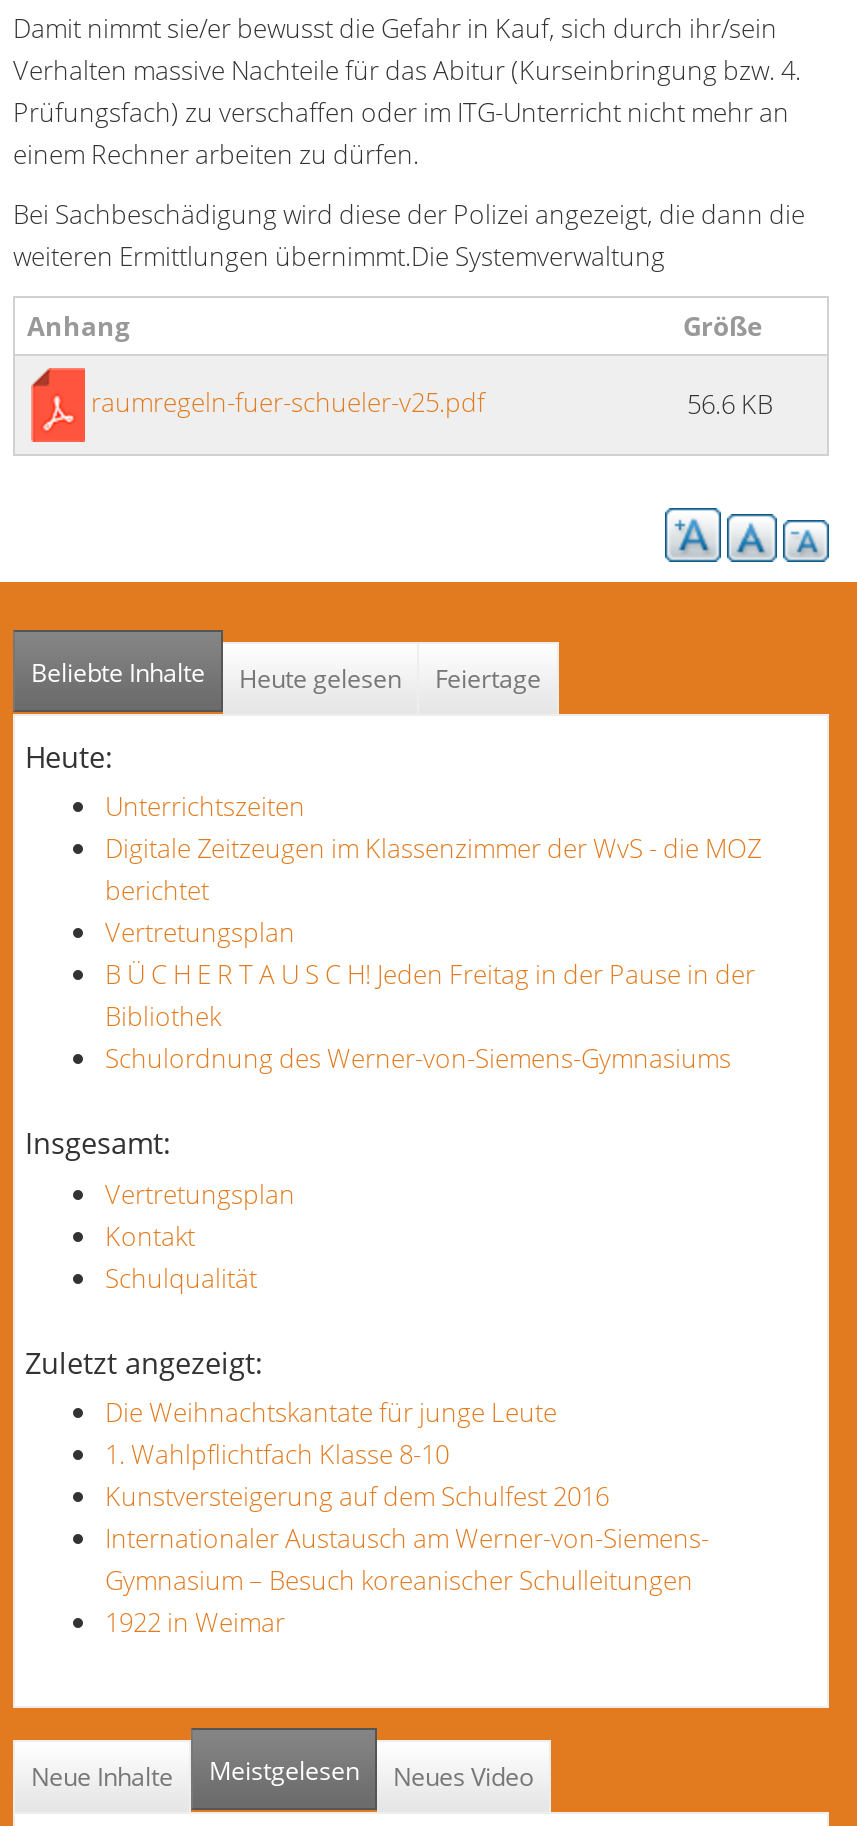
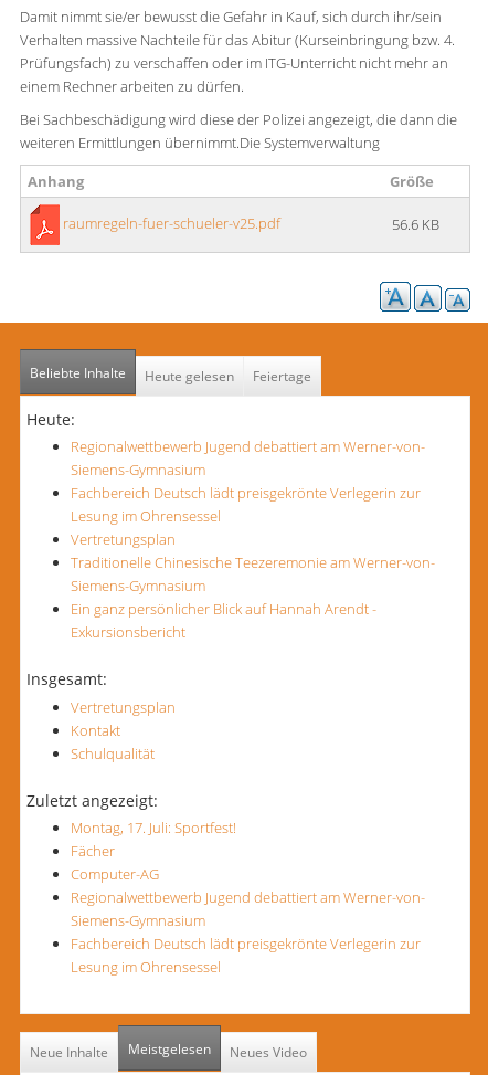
- Unterrichtszeiten
- Digitale Zeitzeugen im Klassenzimmer der WvS - die MOZ
- berichtet
+ Regionalwettbewerb Jugend debattiert am Werner-von-
+ Siemens-Gymnasium
+ Fachbereich Deutsch lädt preisgekrönte Verlegerin zur
+ Lesung im Ohrensessel

- B Ü C H E R T A U S C H! Jeden Freitag in der Pause in der
- Bibliothek
- Schulordnung des Werner-von-Siemens-Gymnasiums
+ Traditionelle Chinesische Teezeremonie am Werner-von-
+ Siemens-Gymnasium
+ Ein ganz persönlicher Blick auf Hannah Arendt -
+ Exkursionsbericht

- Die Weihnachtskantate für junge Leute
- 1. Wahlpflichtfach Klasse 8-10
- Kunstversteigerung auf dem Schulfest 2016
- Internationaler Austausch am Werner-von-Siemens-
- Gymnasium – Besuch koreanischer Schulleitungen
- 1922 in Weimar
+ Montag, 17. Juli: Sportfest!
+ Fächer
+ Computer-AG
+ Regionalwettbewerb Jugend debattiert am Werner-von-
+ Siemens-Gymnasium
+ Fachbereich Deutsch lädt preisgekrönte Verlegerin zur
+ Lesung im Ohrensessel
